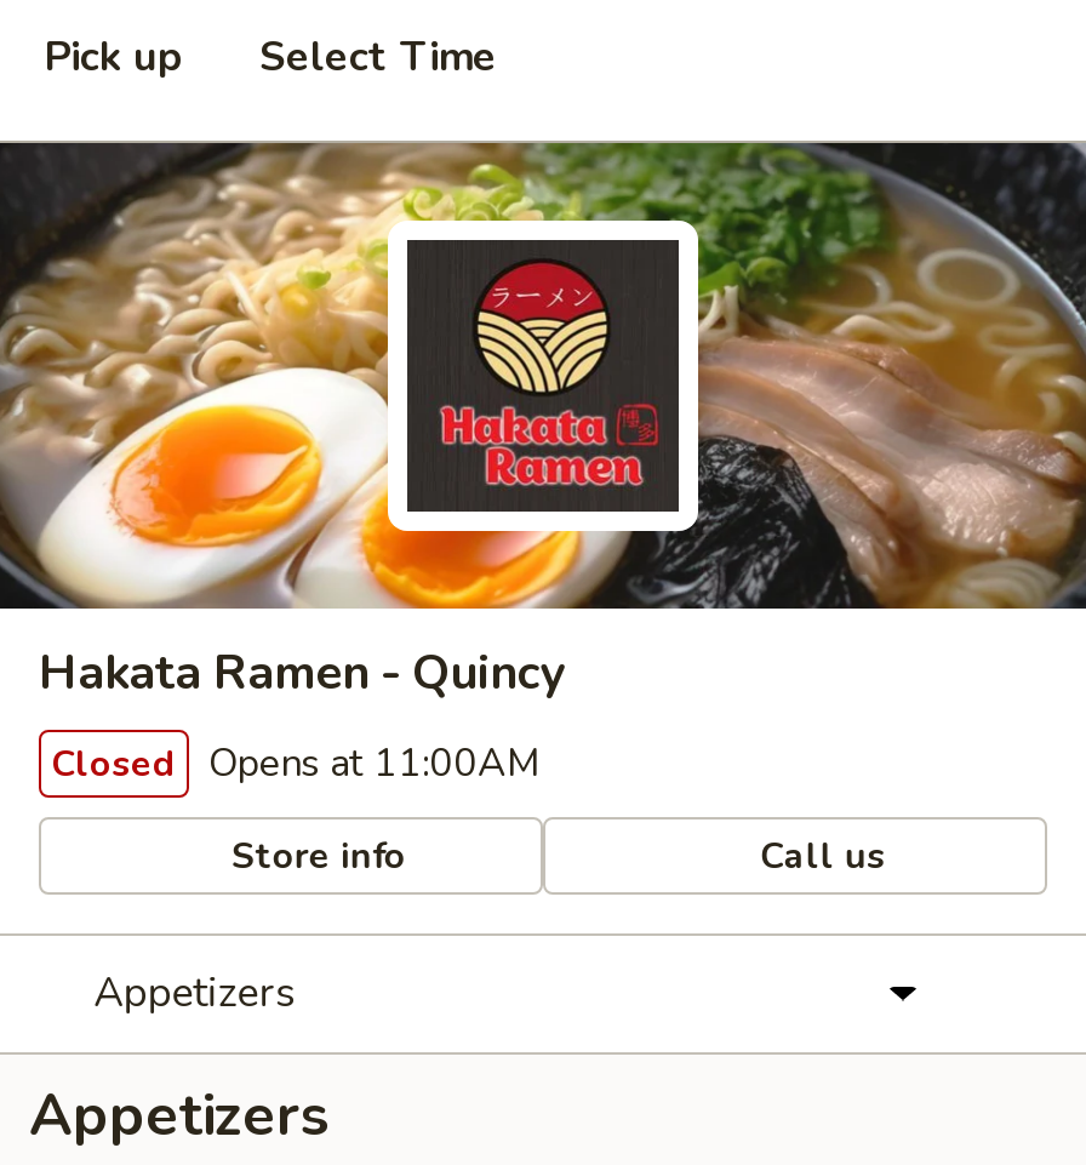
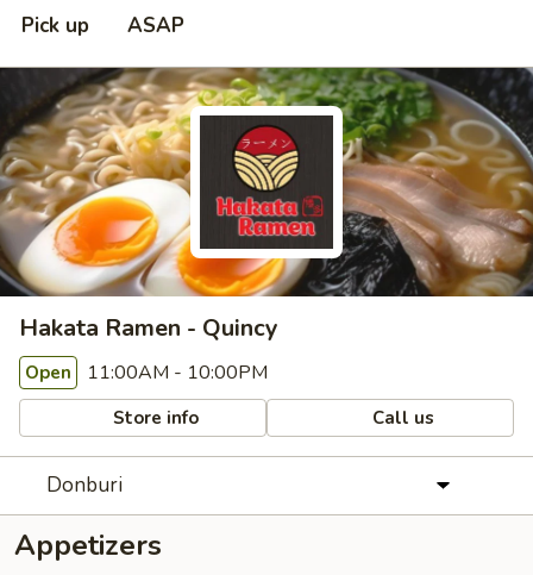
- Select Time
+ ASAP

- Closed Opens at 11:00AM
+ Open 11:00AM - 10:00PM

- Appetizers
+ Donburi
